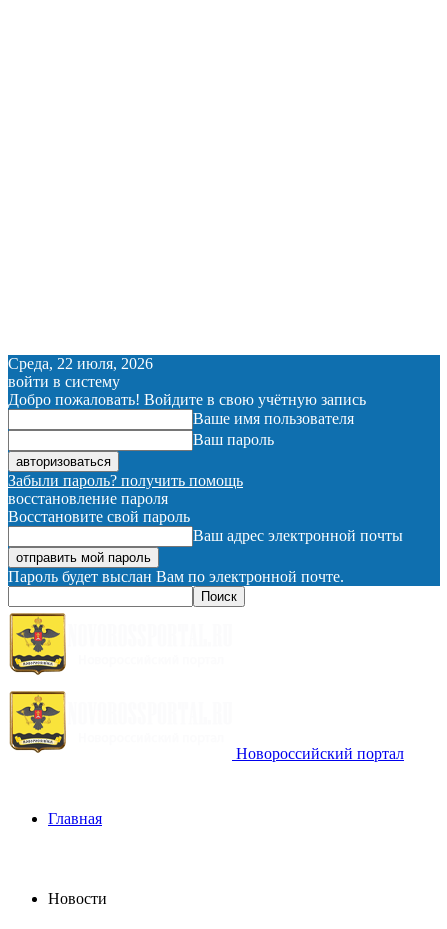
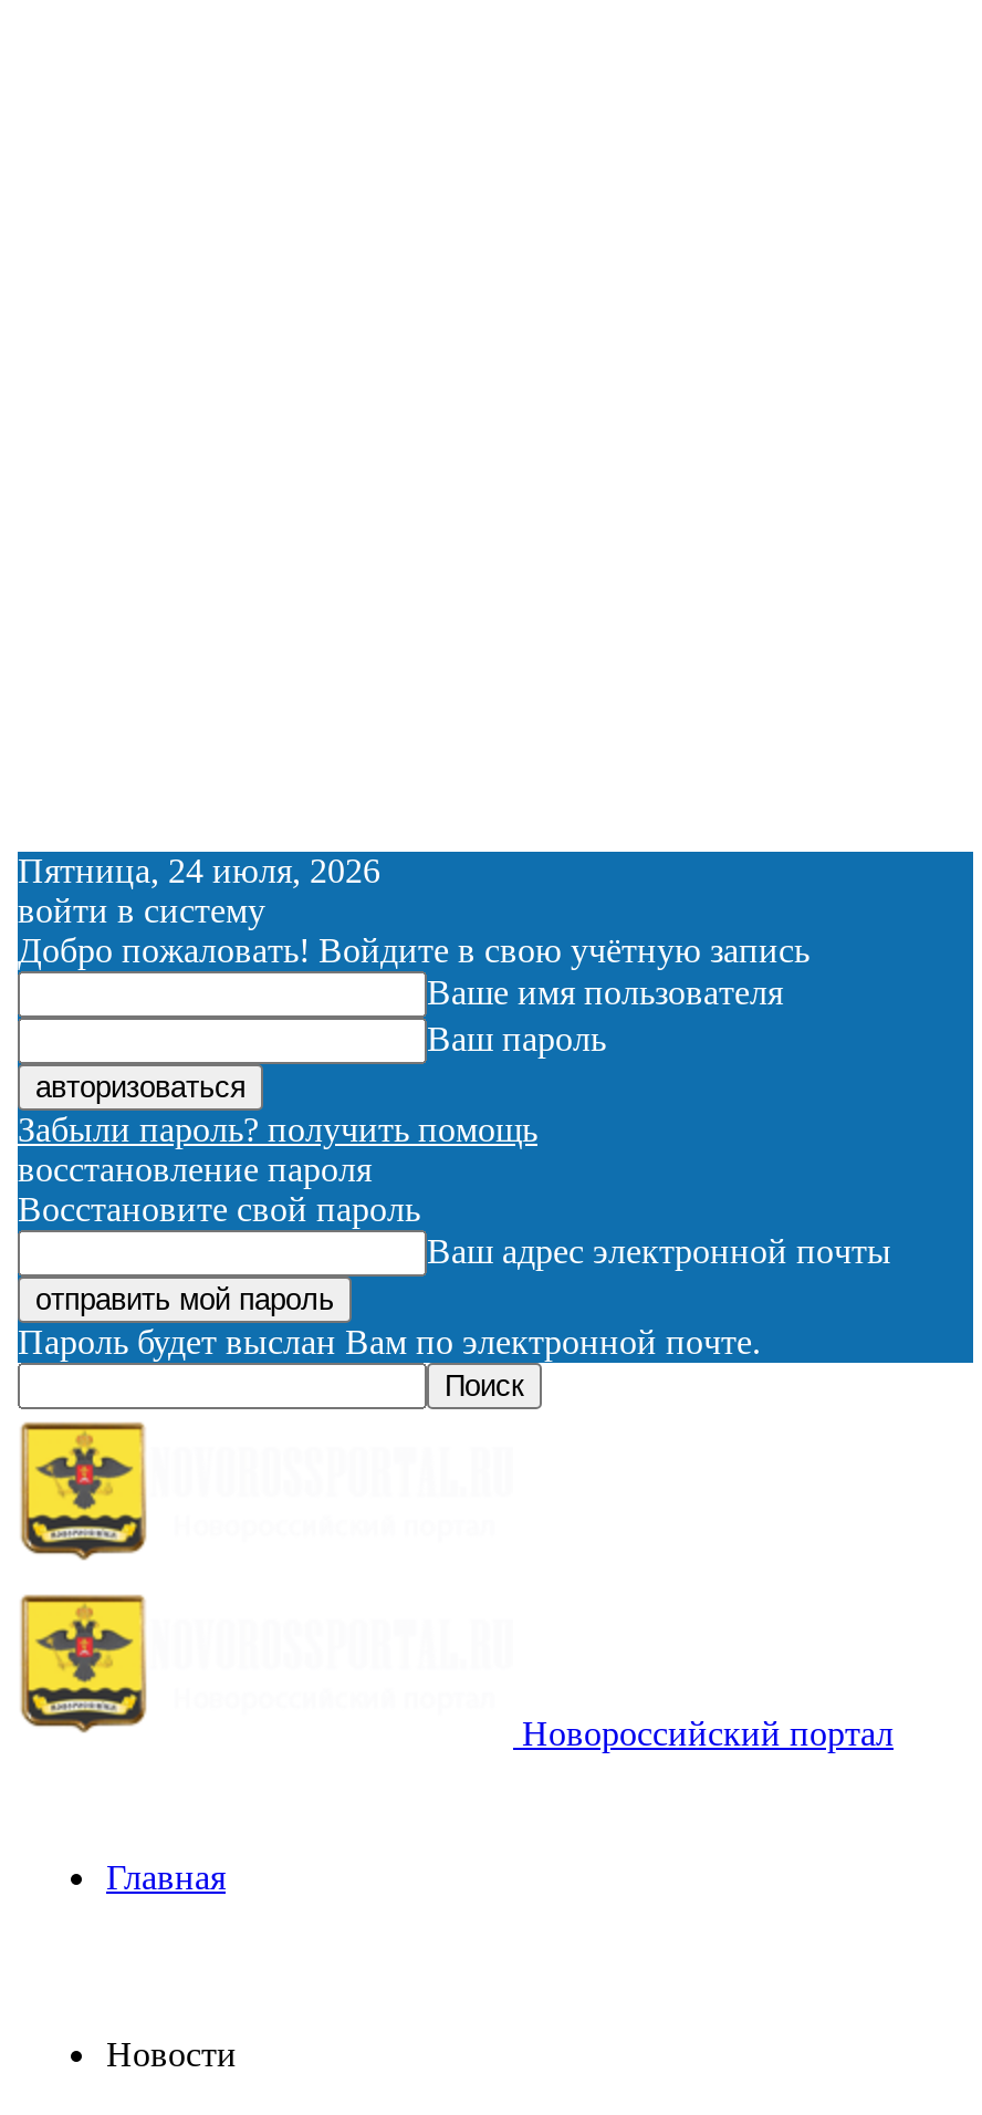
- Среда, 22 июля, 2026
+ Пятница, 24 июля, 2026
